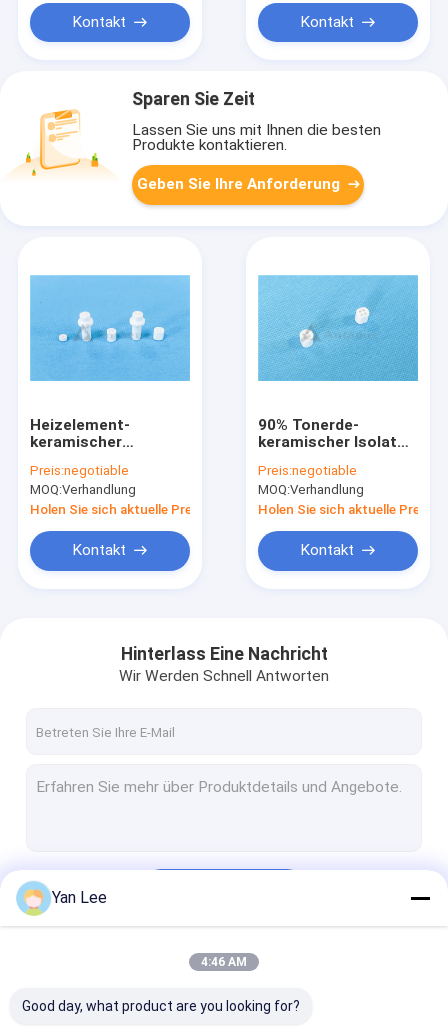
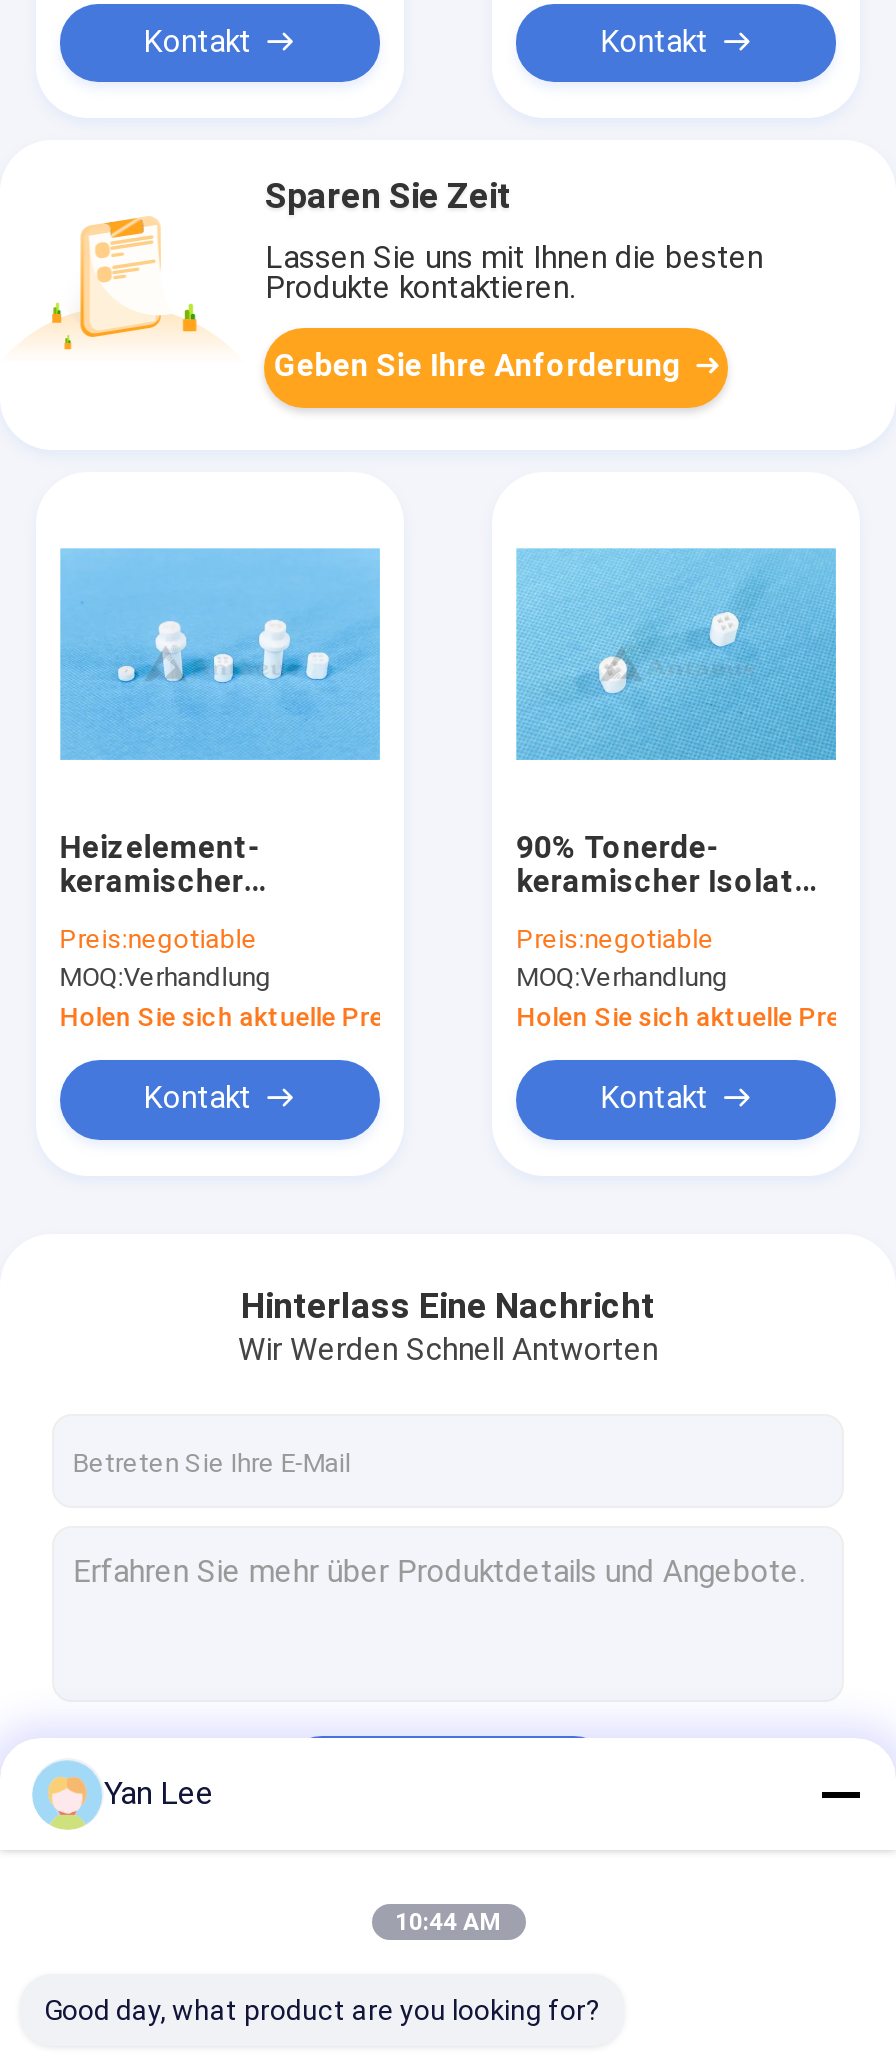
- 4:46 AM
+ 10:44 AM
